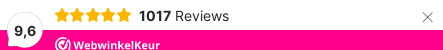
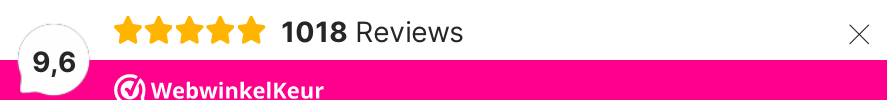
- 1017 Reviews
+ 1018 Reviews
